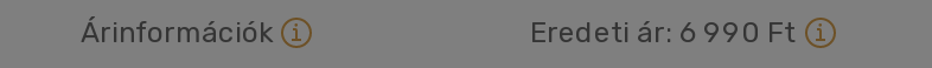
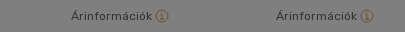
- Eredeti ár: 6 990 Ft
+ Árinformációk
